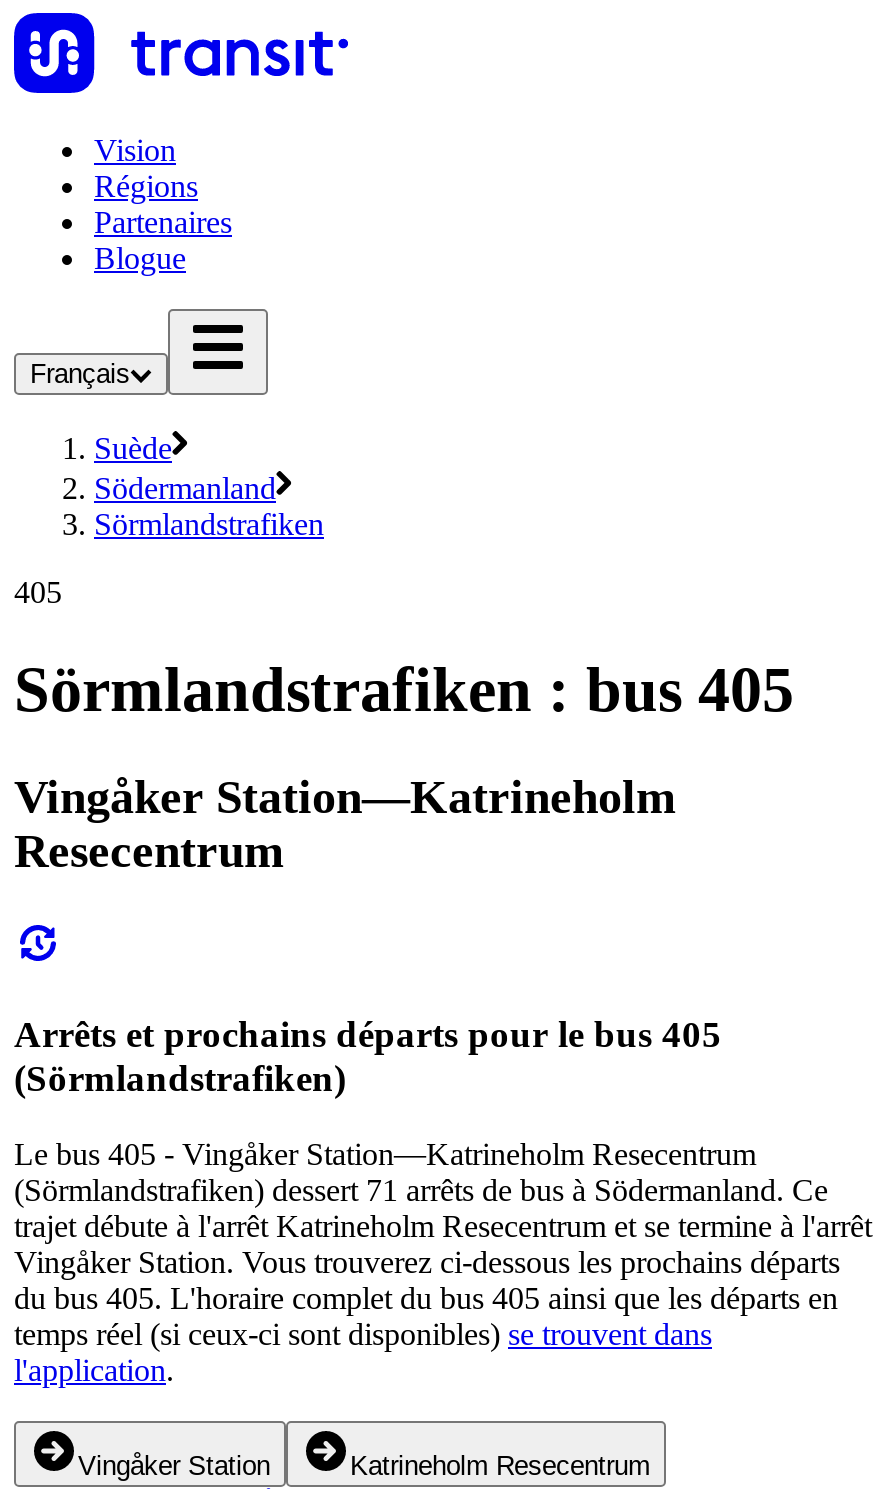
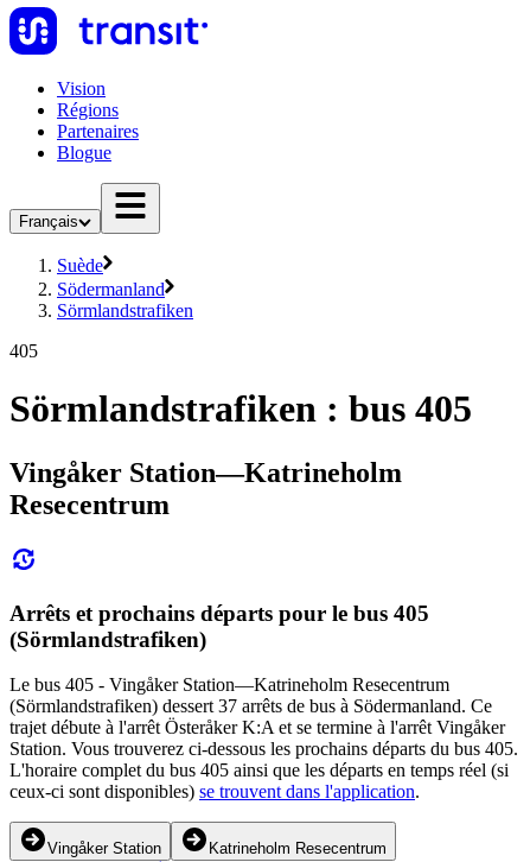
- (Sörmlandstrafiken) dessert 71 arrêts de bus à Södermanland. Ce
- trajet débute à l'arrêt Katrineholm Resecentrum et se termine à l'arrêt
- Vingåker Station. Vous trouverez ci-dessous les prochains départs
- du bus 405. L'horaire complet du bus 405 ainsi que les départs en
- temps réel (si ceux-ci sont disponibles) se trouvent dans
- l'application.
+ (Sörmlandstrafiken) dessert 37 arrêts de bus à Södermanland. Ce
+ trajet débute à l'arrêt Österåker K:A et se termine à l'arrêt Vingåker
+ Station. Vous trouverez ci-dessous les prochains départs du bus 405.
+ L'horaire complet du bus 405 ainsi que les départs en temps réel (si
+ ceux-ci sont disponibles) se trouvent dans l'application.
